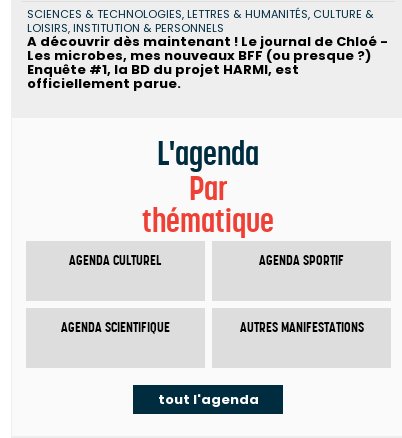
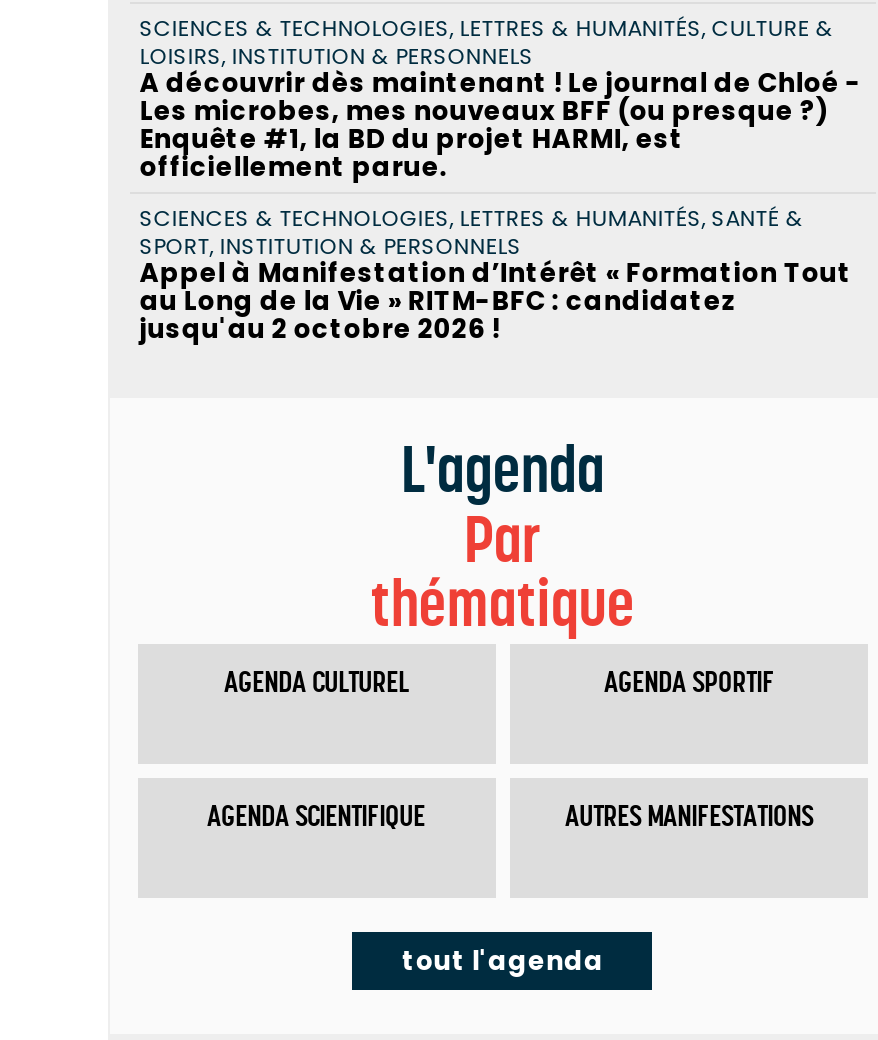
+ SCIENCES & TECHNOLOGIES, LETTRES & HUMANITÉS, SANTÉ &
+ SPORT, INSTITUTION & PERSONNELS
+ Appel à Manifestation d’Intérêt « Formation Tout
+ au Long de la Vie » RITM-BFC : candidatez
+ jusqu'au 2 octobre 2026 !
